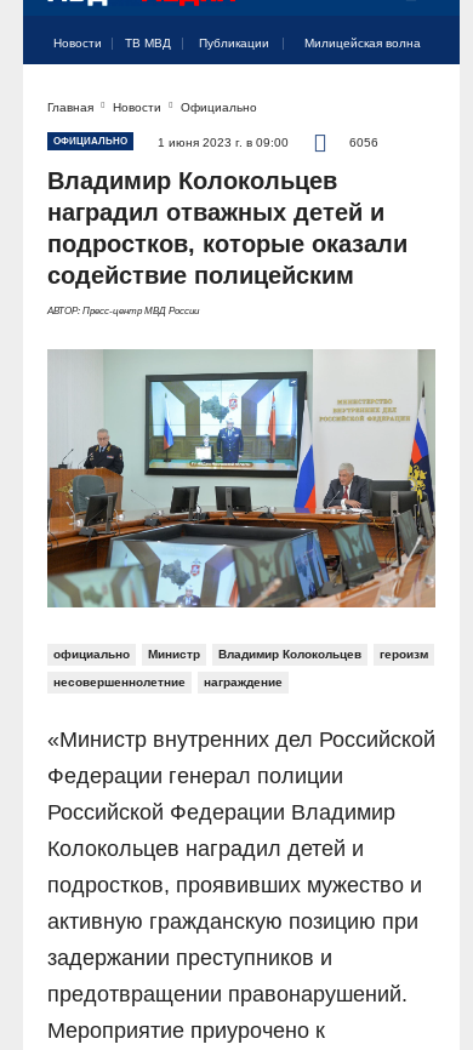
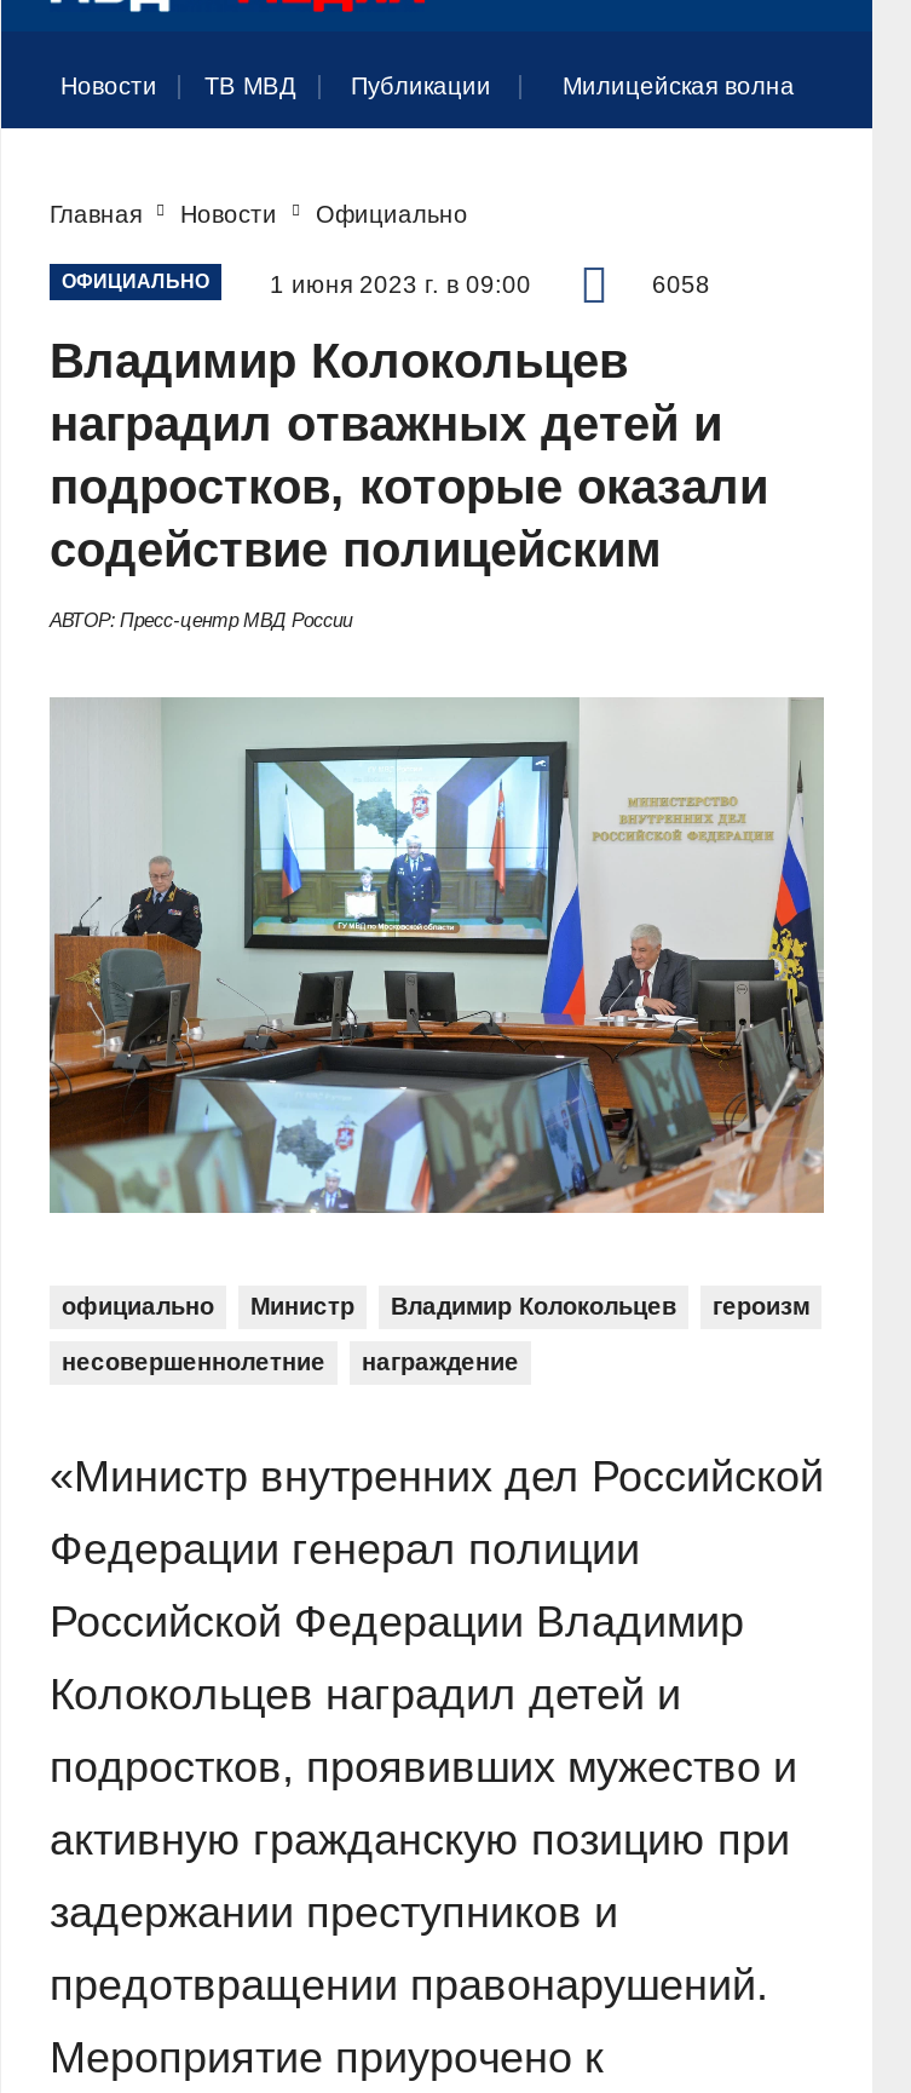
- 6056
+ 6058
